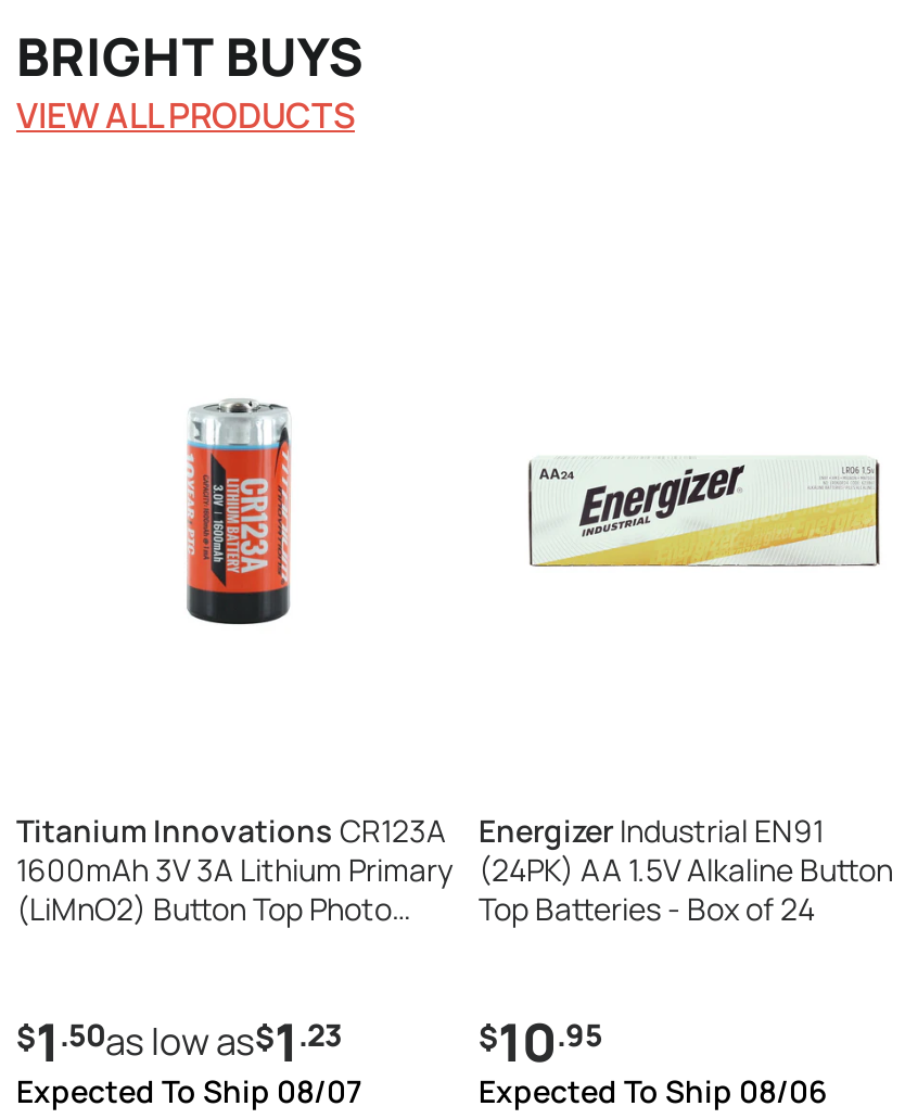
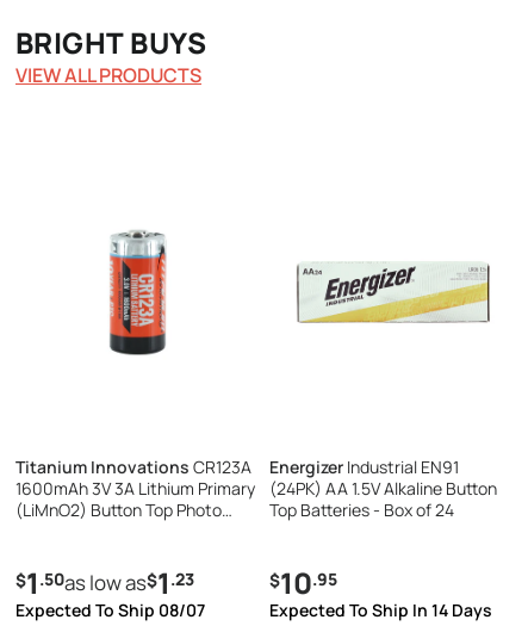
- Expected To Ship 08/06
+ Expected To Ship In 14 Days
